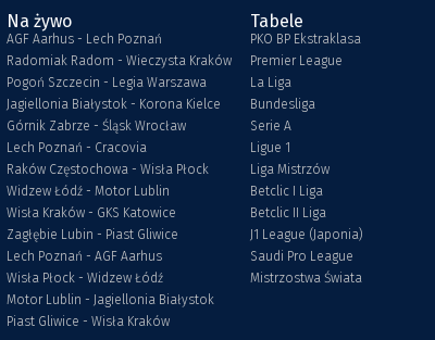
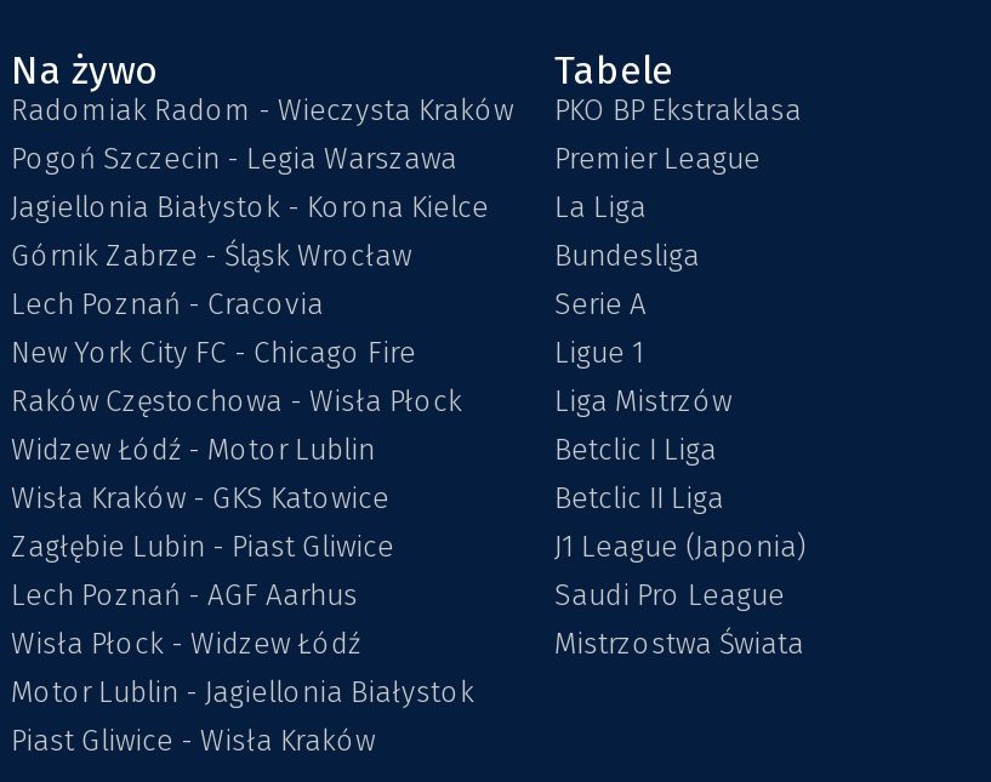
- AGF Aarhus - Lech Poznań

moved up: Radomiak Radom - Wieczysta Kraków | Pogoń Szczecin - Legia Warszawa | Jagiellonia Białystok - Korona Kielce | Górnik Zabrze - Śląsk Wrocław | Lech Poznań - Cracovia

+ New York City FC - Chicago Fire
